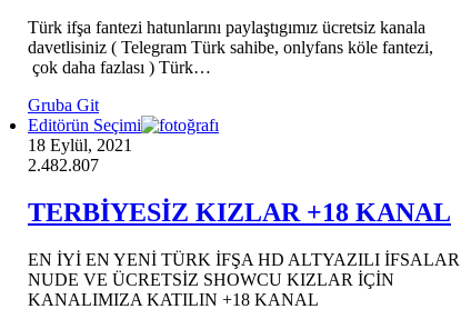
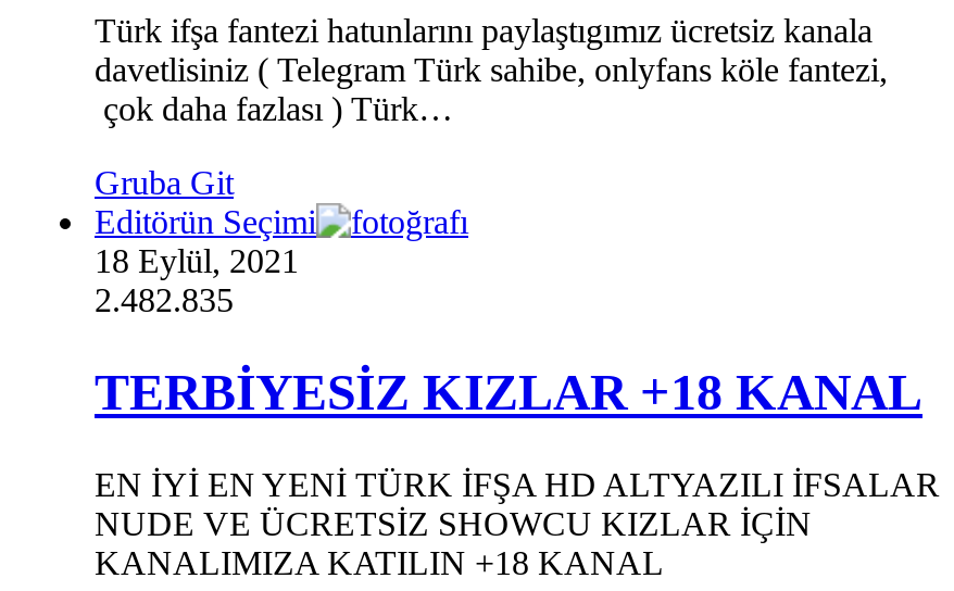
- 2.482.807
+ 2.482.835
